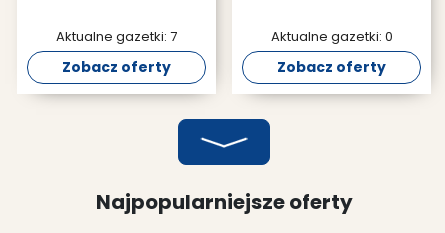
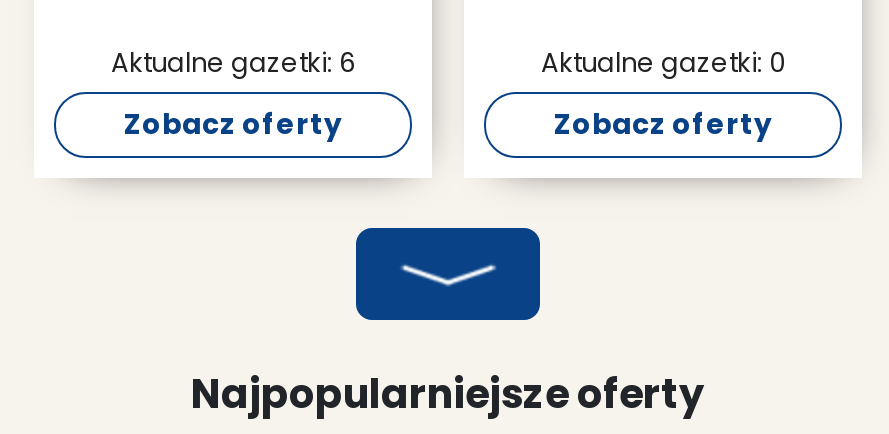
- Aktualne gazetki: 7
+ Aktualne gazetki: 6
